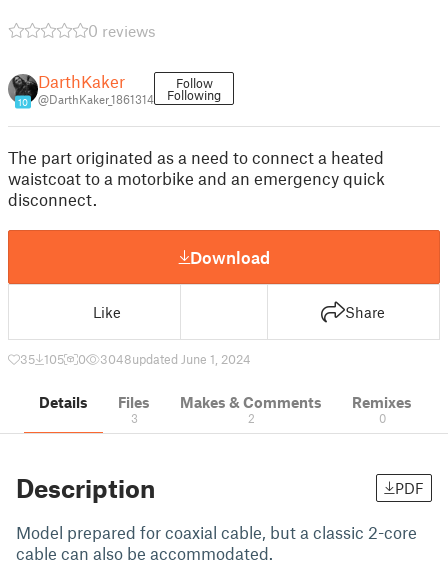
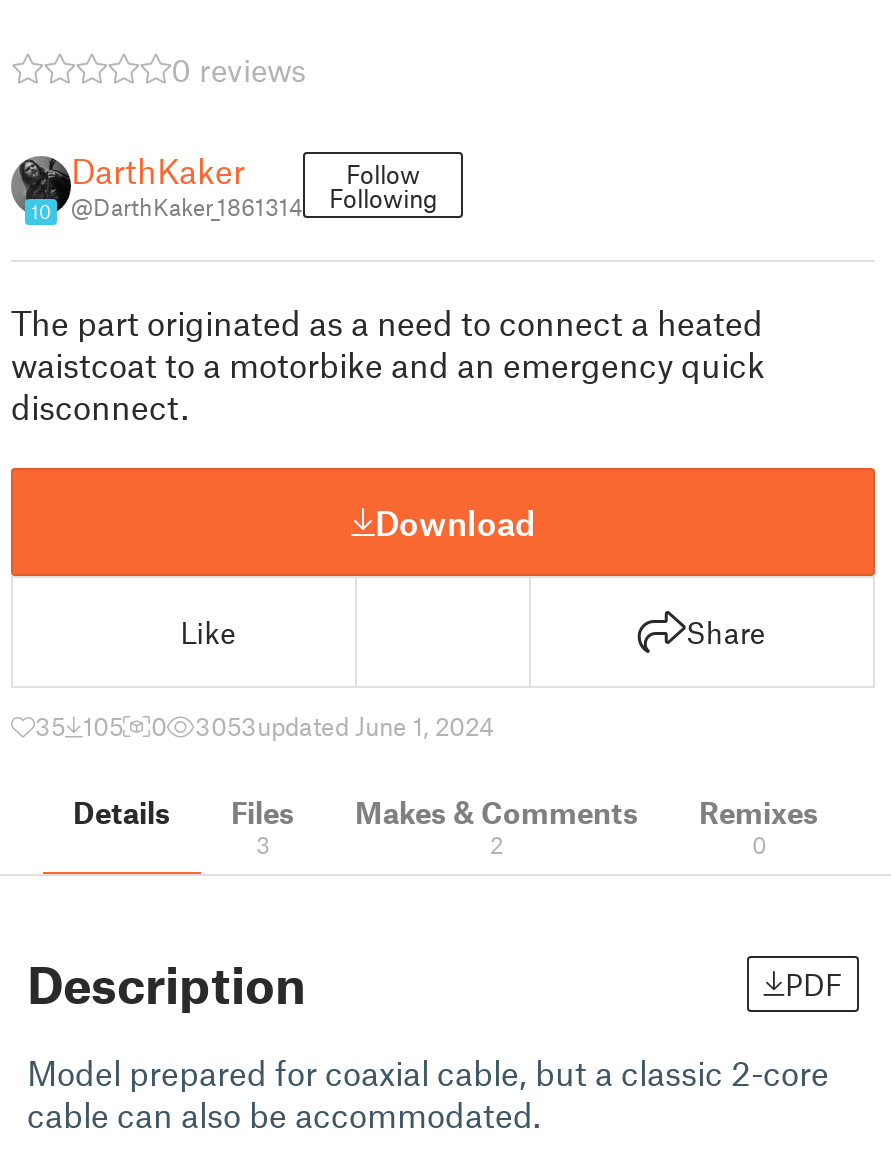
- 3048updated June 1, 2024
+ 3053updated June 1, 2024
